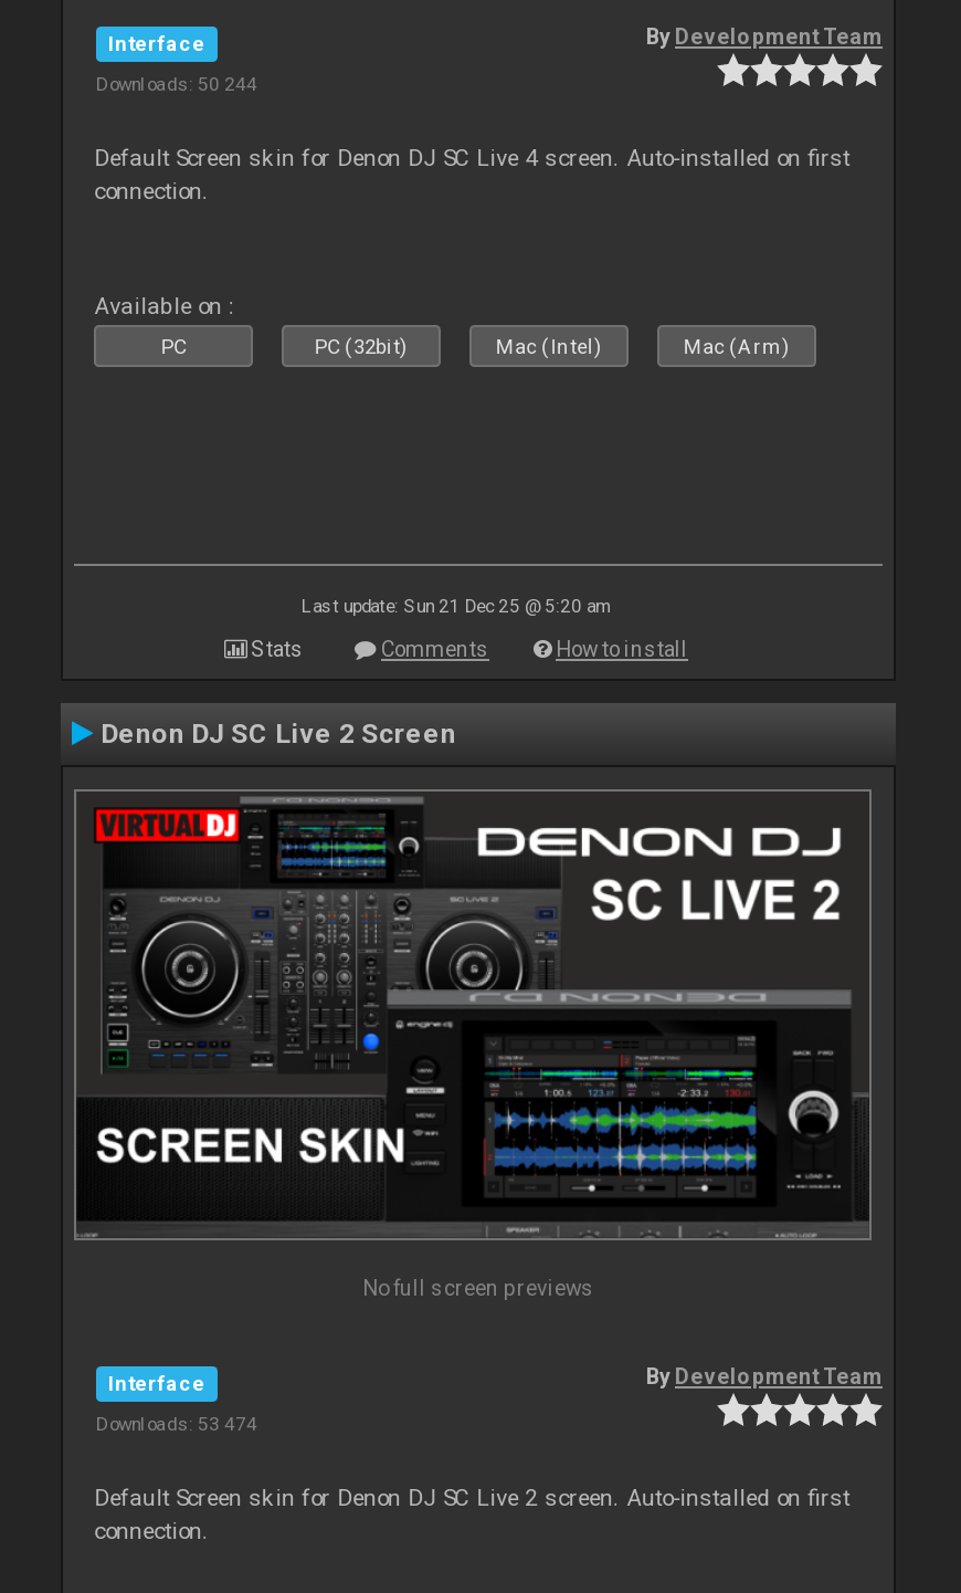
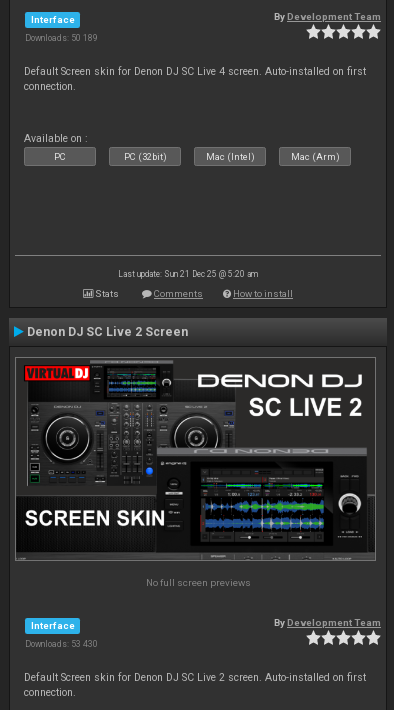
- Downloads: 50 244
+ Downloads: 50 189

- Downloads: 53 474
+ Downloads: 53 430
